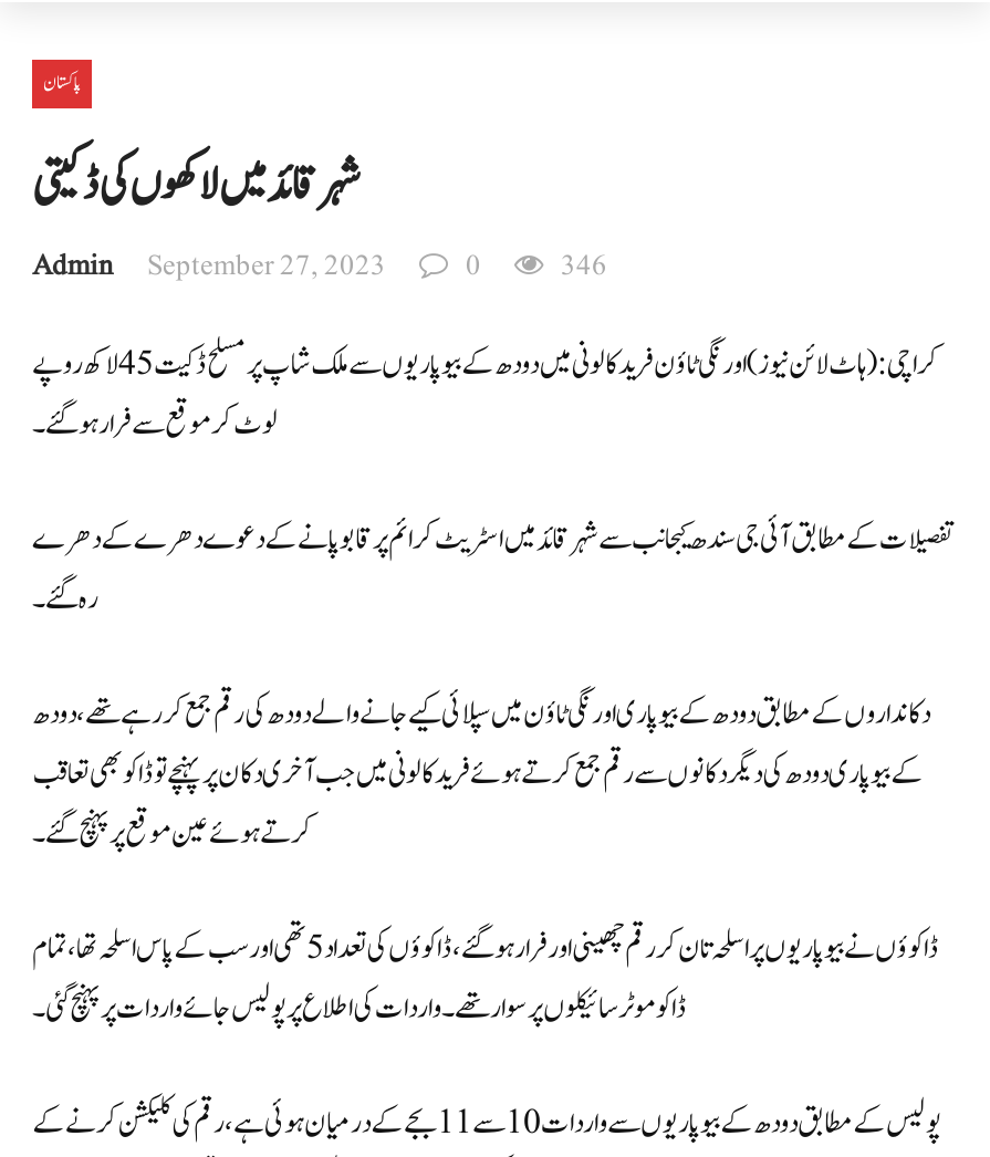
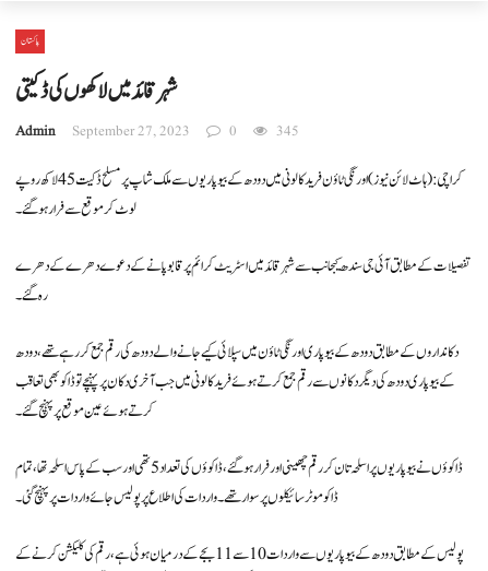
- Admin September 27, 2023 0 346
+ Admin September 27, 2023 0 345
